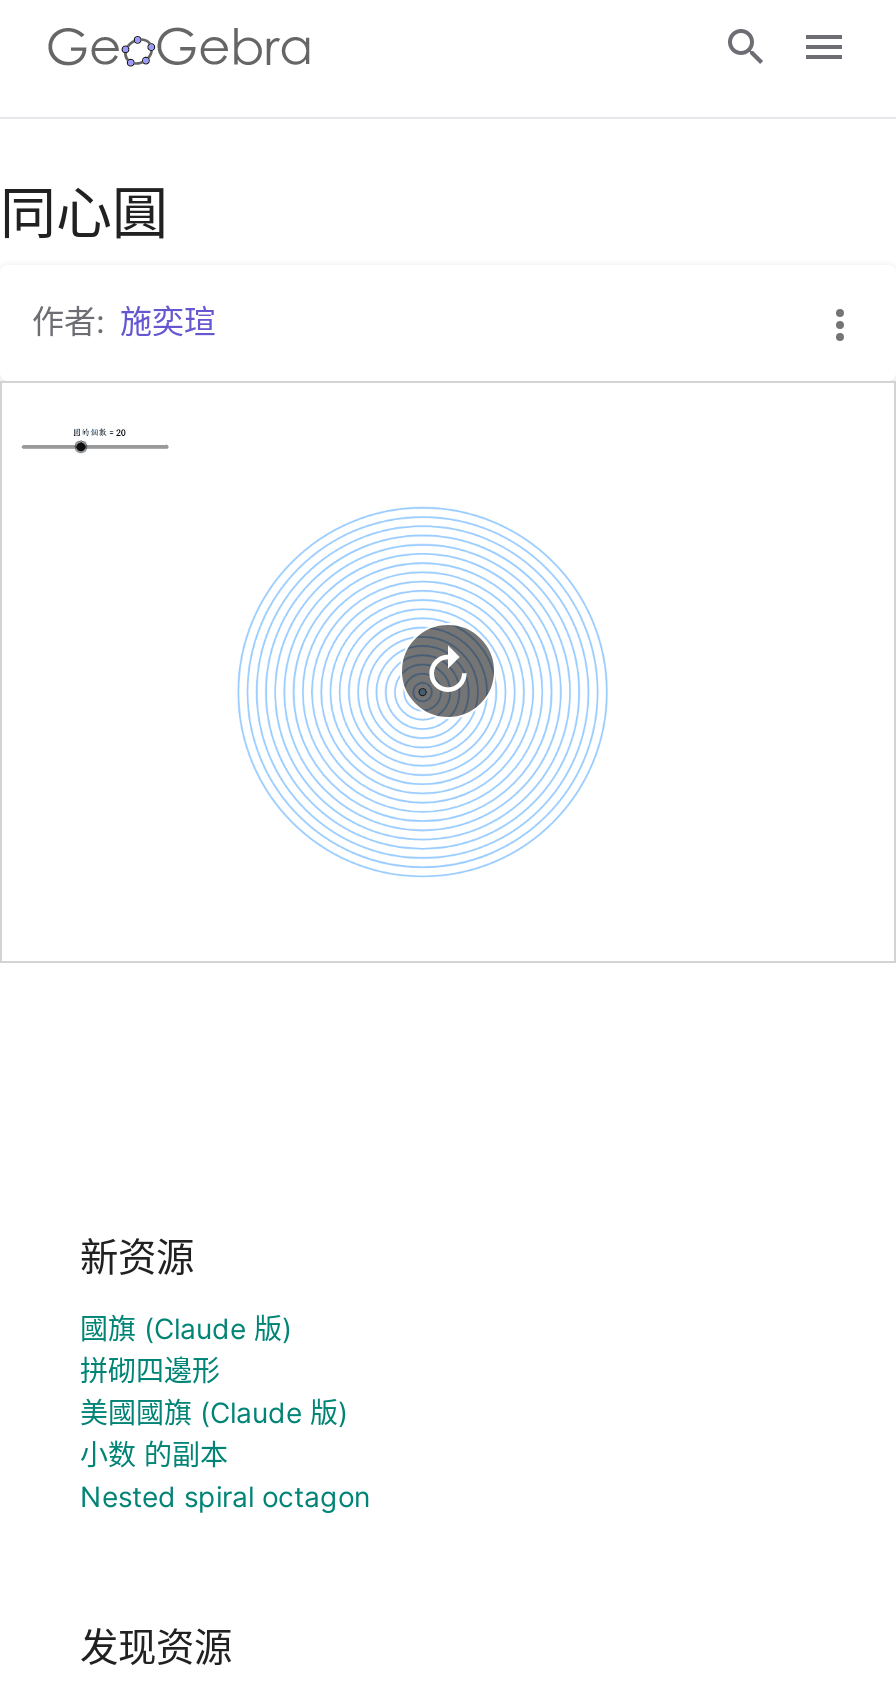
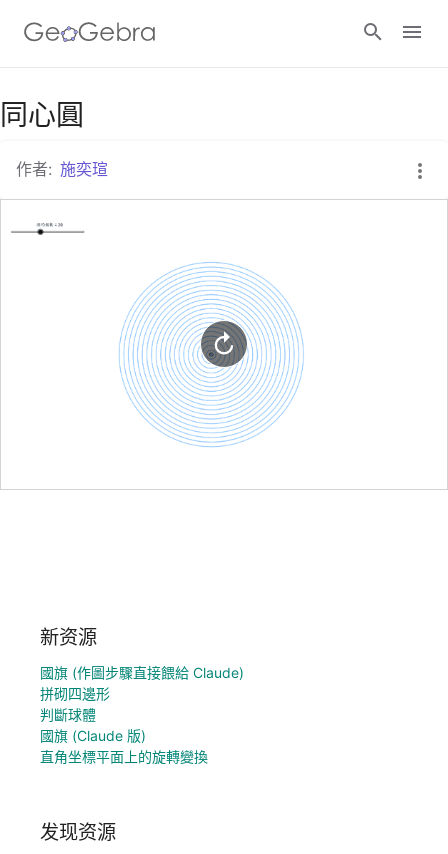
+ 國旗 (作圖步驟直接餵給 Claude)

moved down: 國旗 (Claude 版)

- 美國國旗 (Claude 版)
- 小数 的副本
- Nested spiral octagon
+ 判斷球體
+ 直角坐標平面上的旋轉變換
